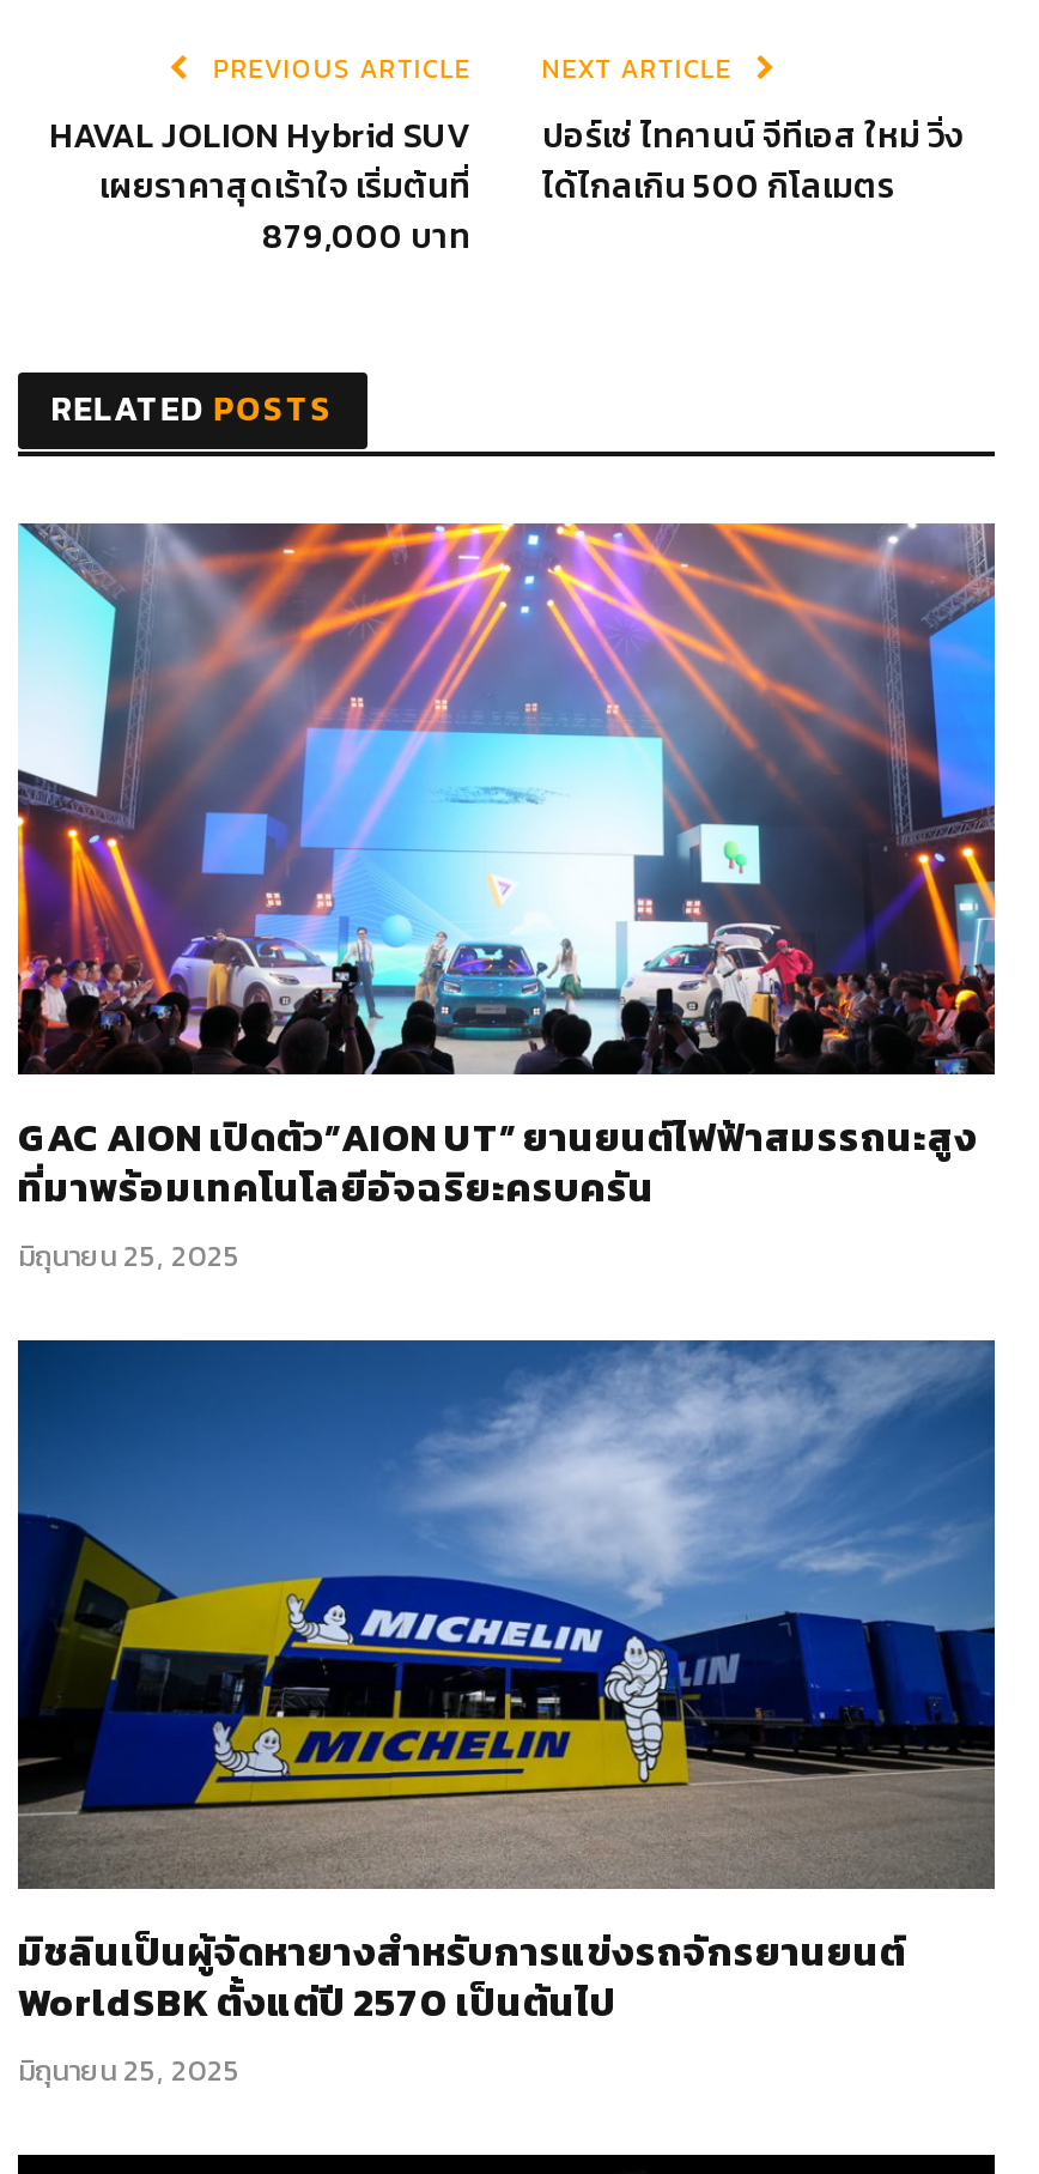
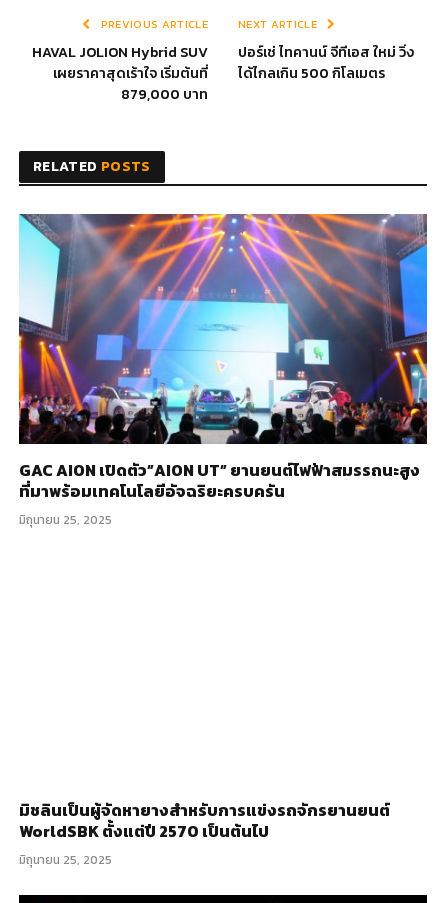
- [image]
